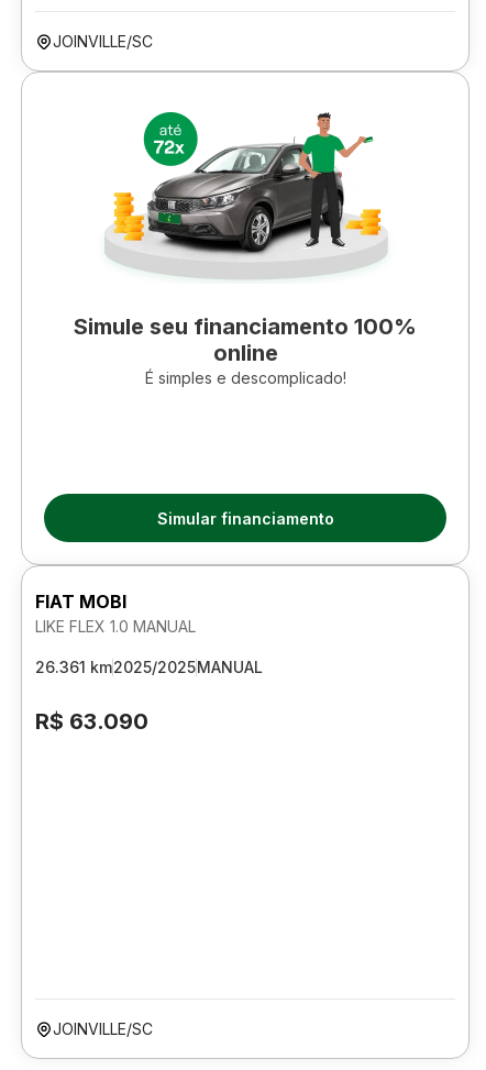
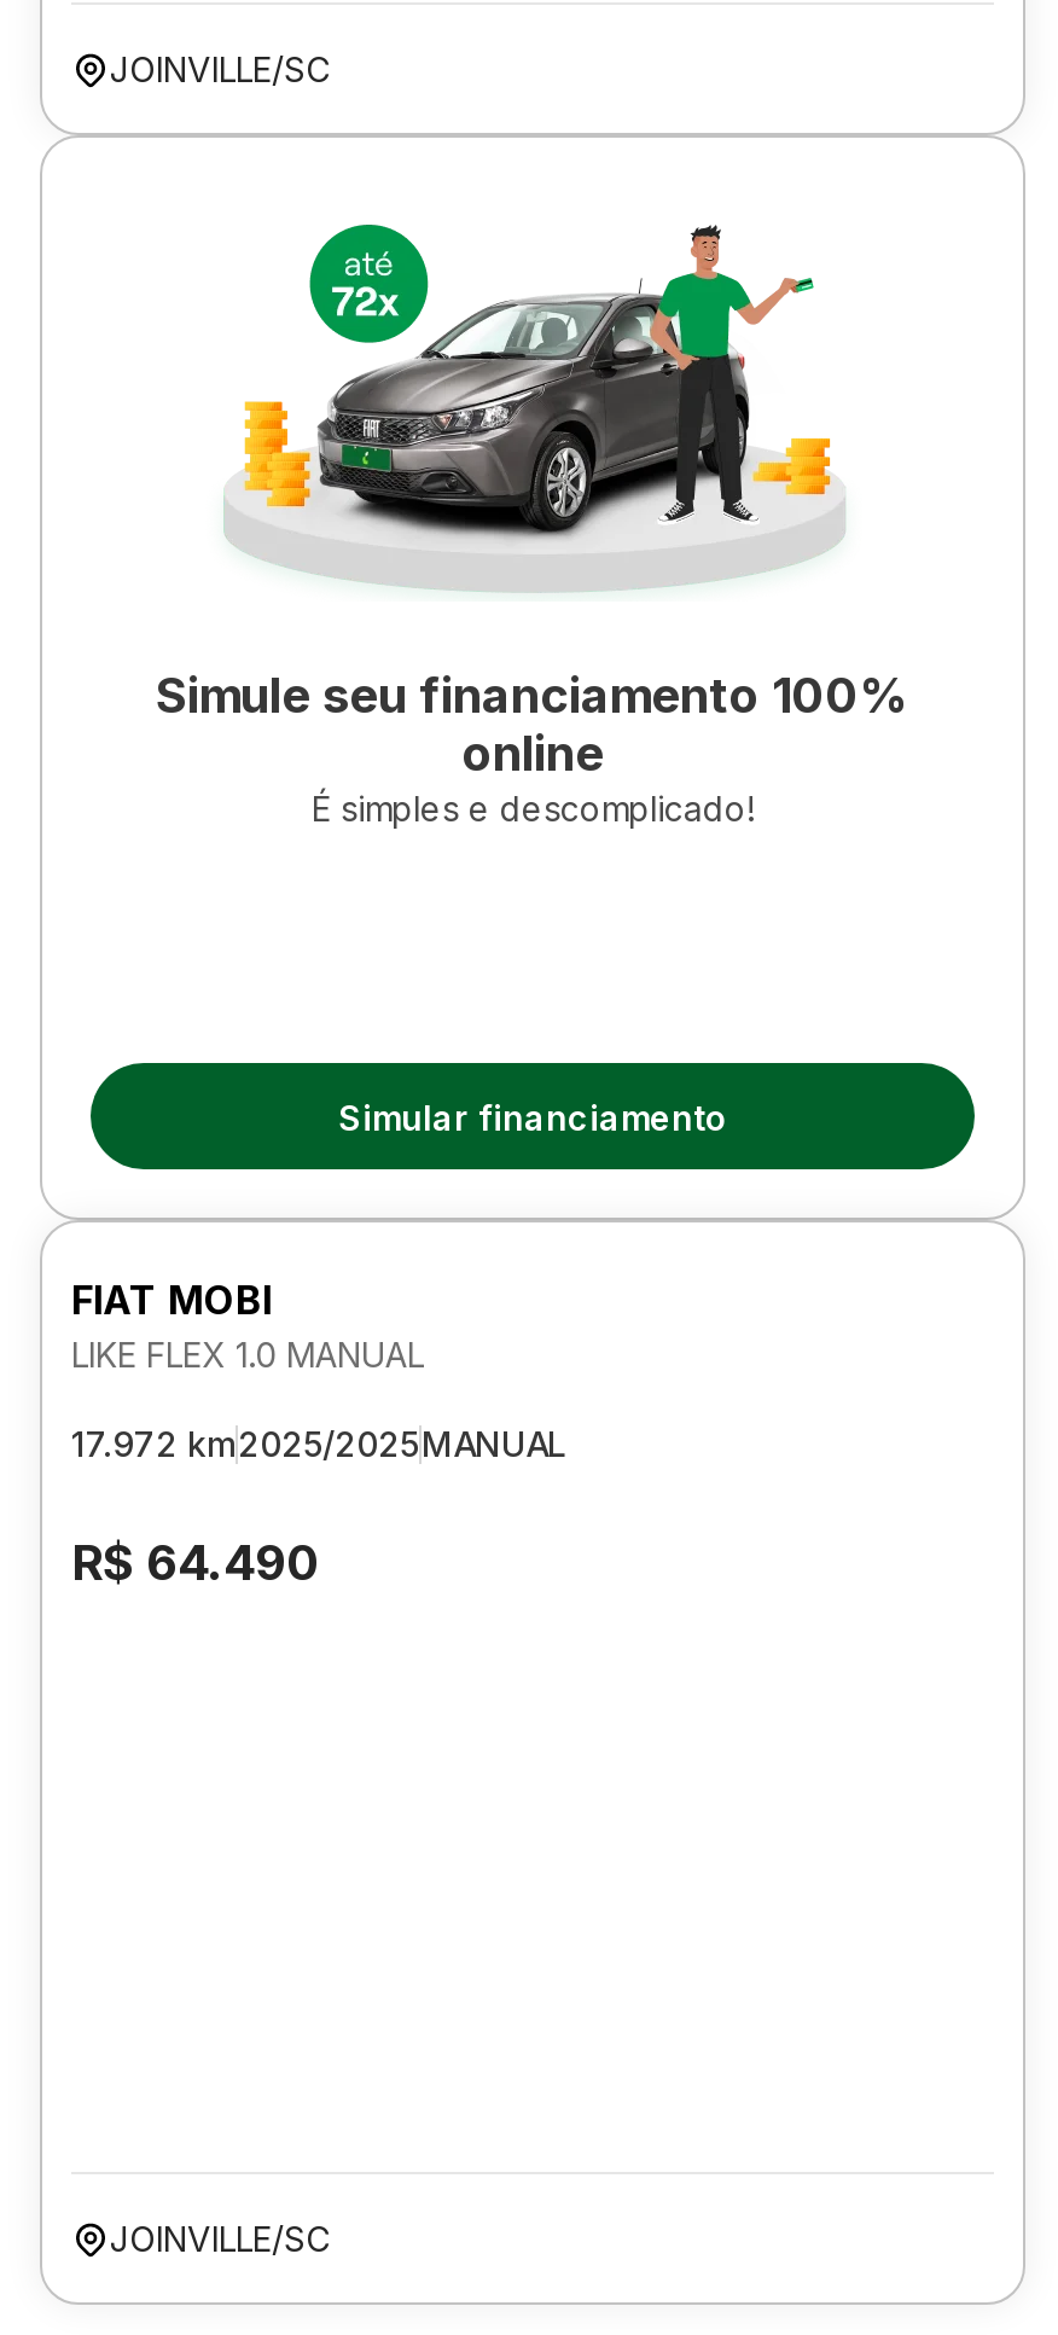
- 26.361 km2025/2025MANUAL
+ 17.972 km2025/2025MANUAL

- R$ 63.090
+ R$ 64.490
